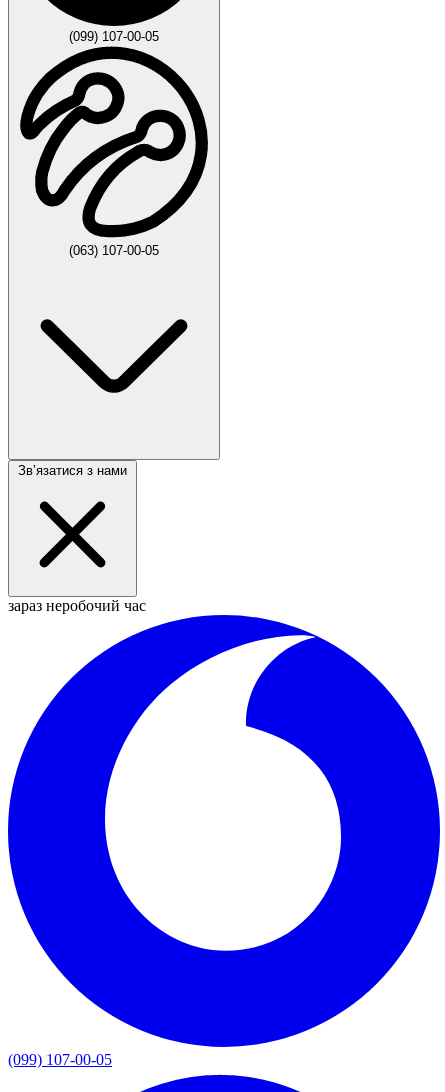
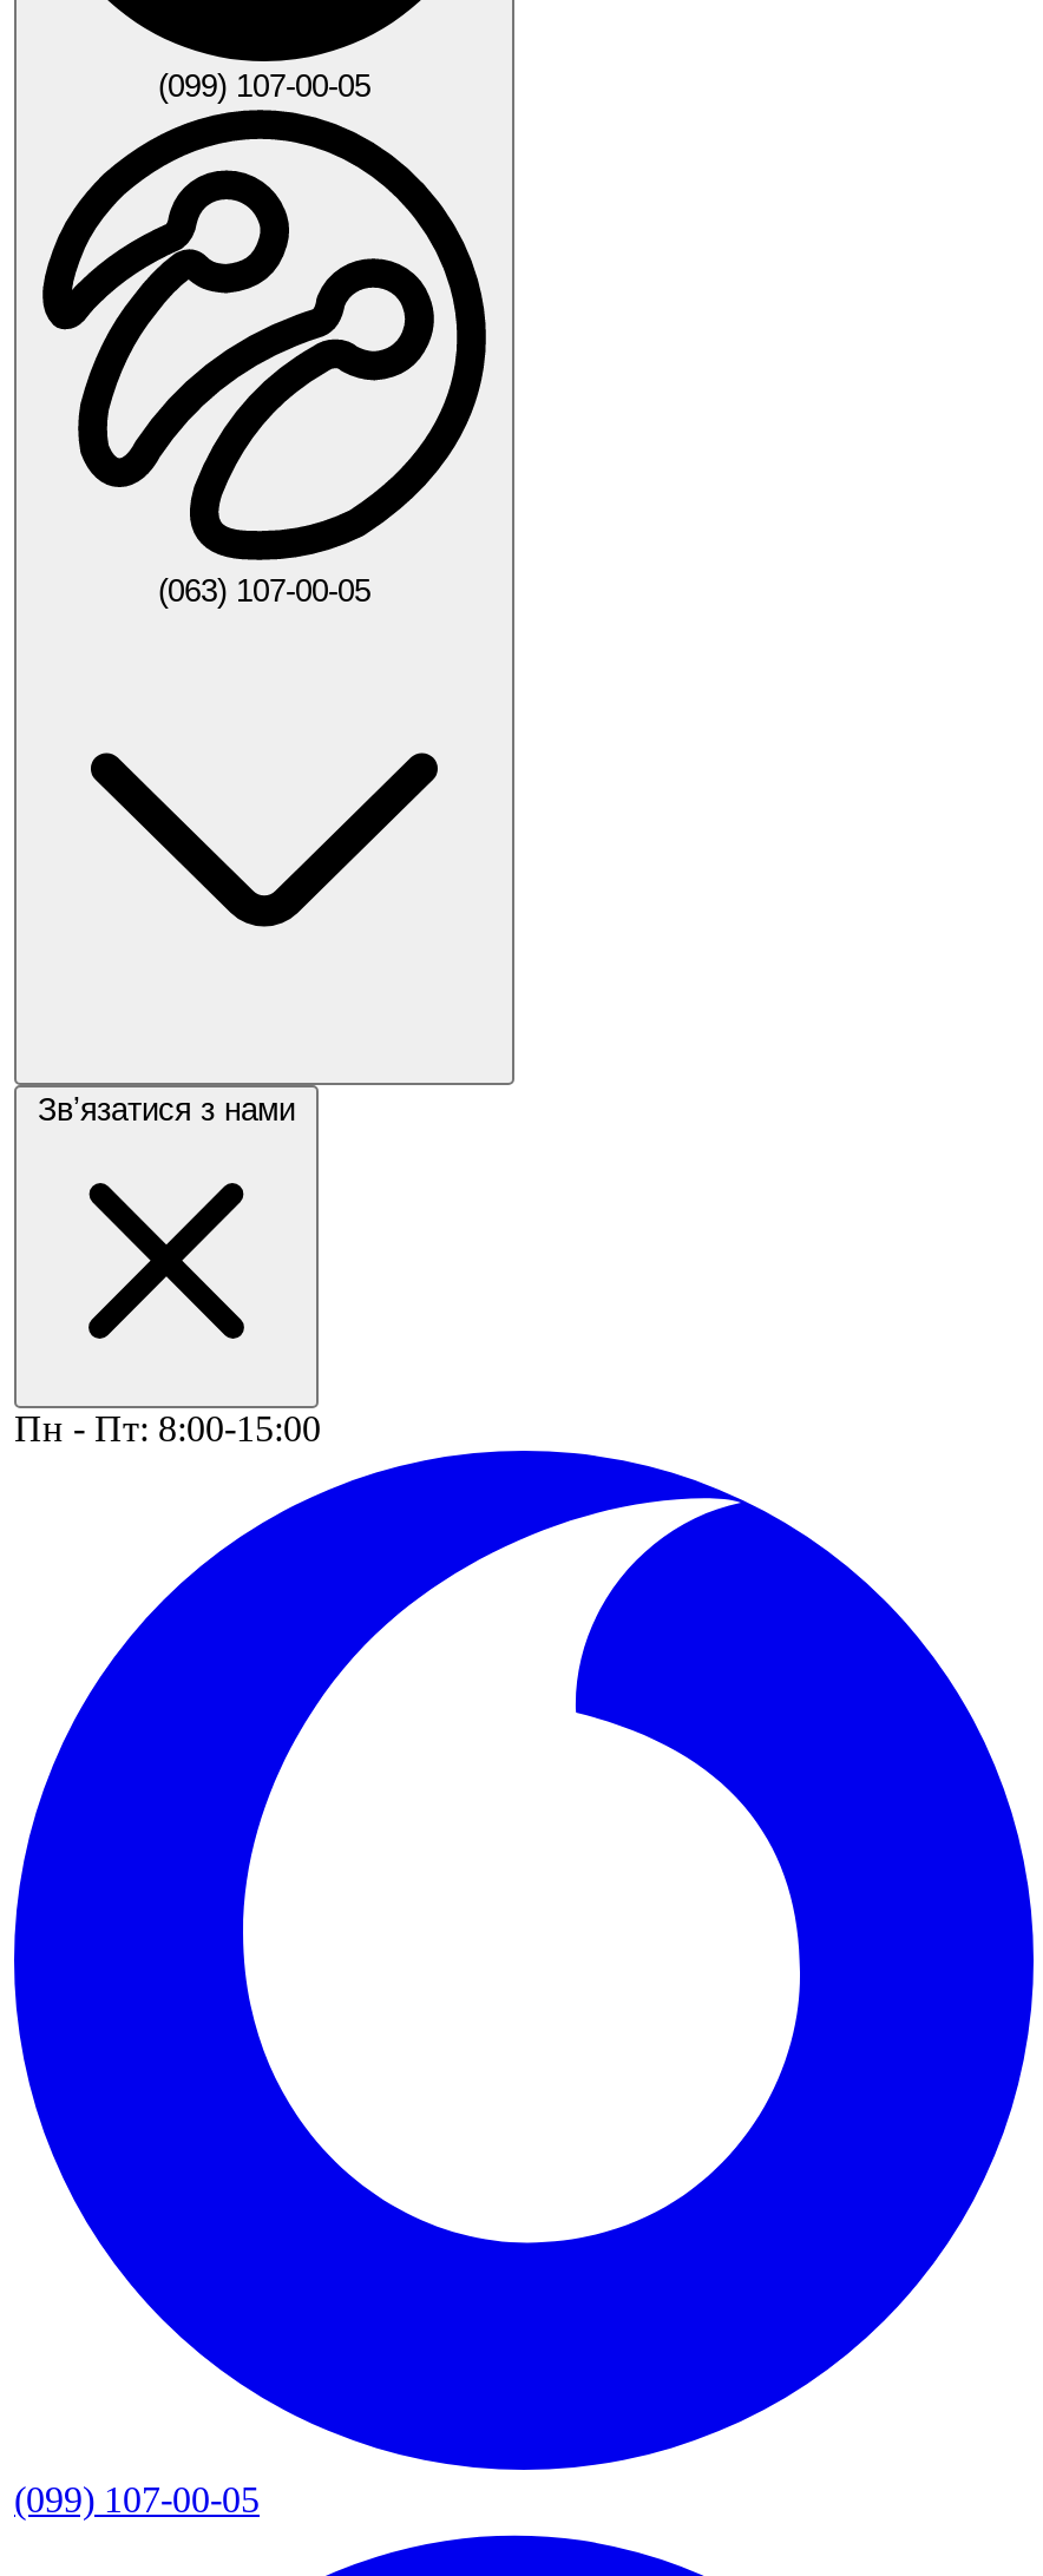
- зараз неробочий час
+ Пн - Пт: 8:00-15:00
